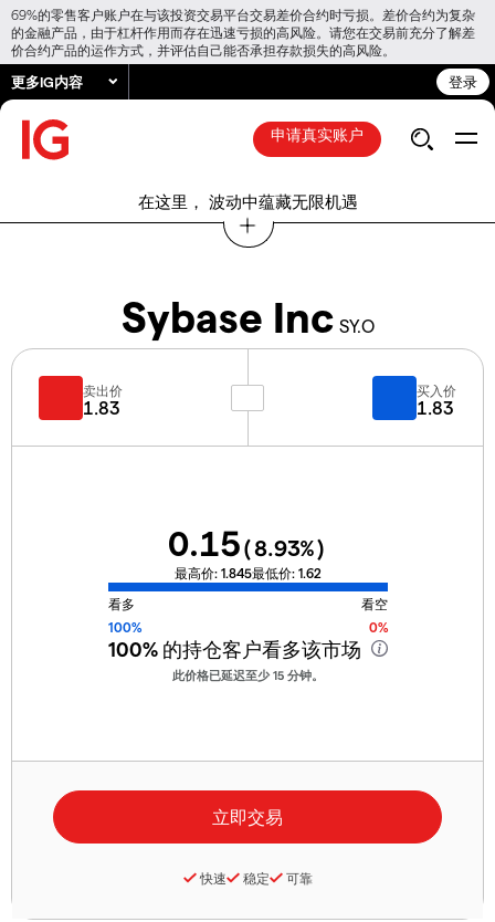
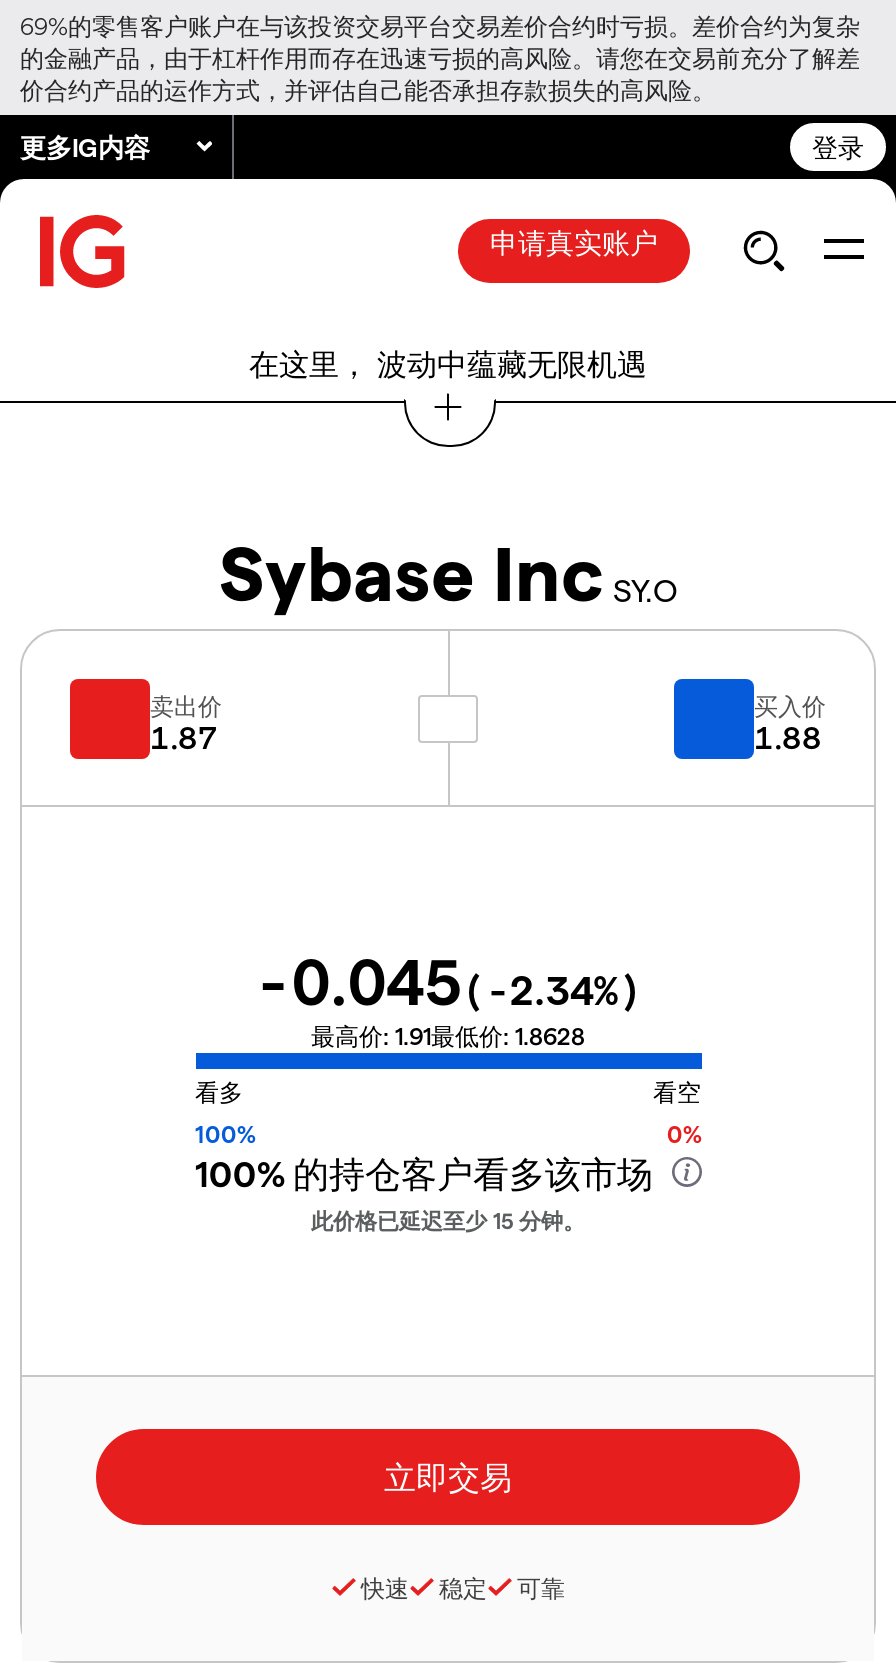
- 1.83
+ 1.87

- 1.83
+ 1.88

- 0.15(8.93%)
+ -0.045(-2.34%)

- 最高价: 1.845最低价: 1.62
+ 最高价: 1.91最低价: 1.8628
